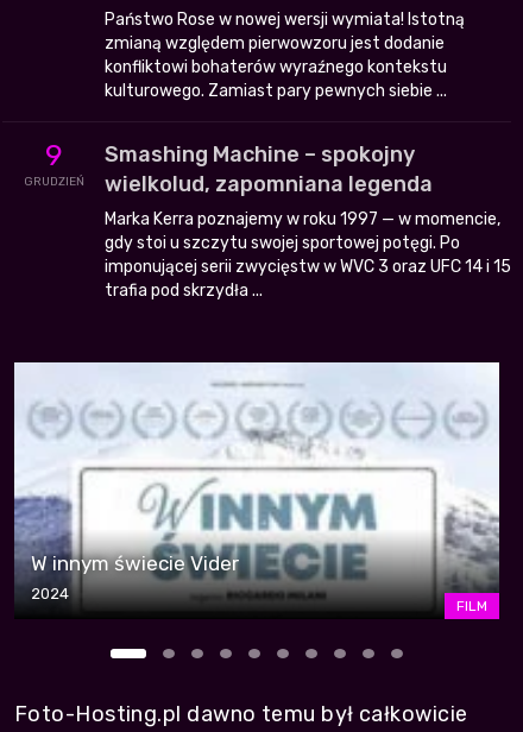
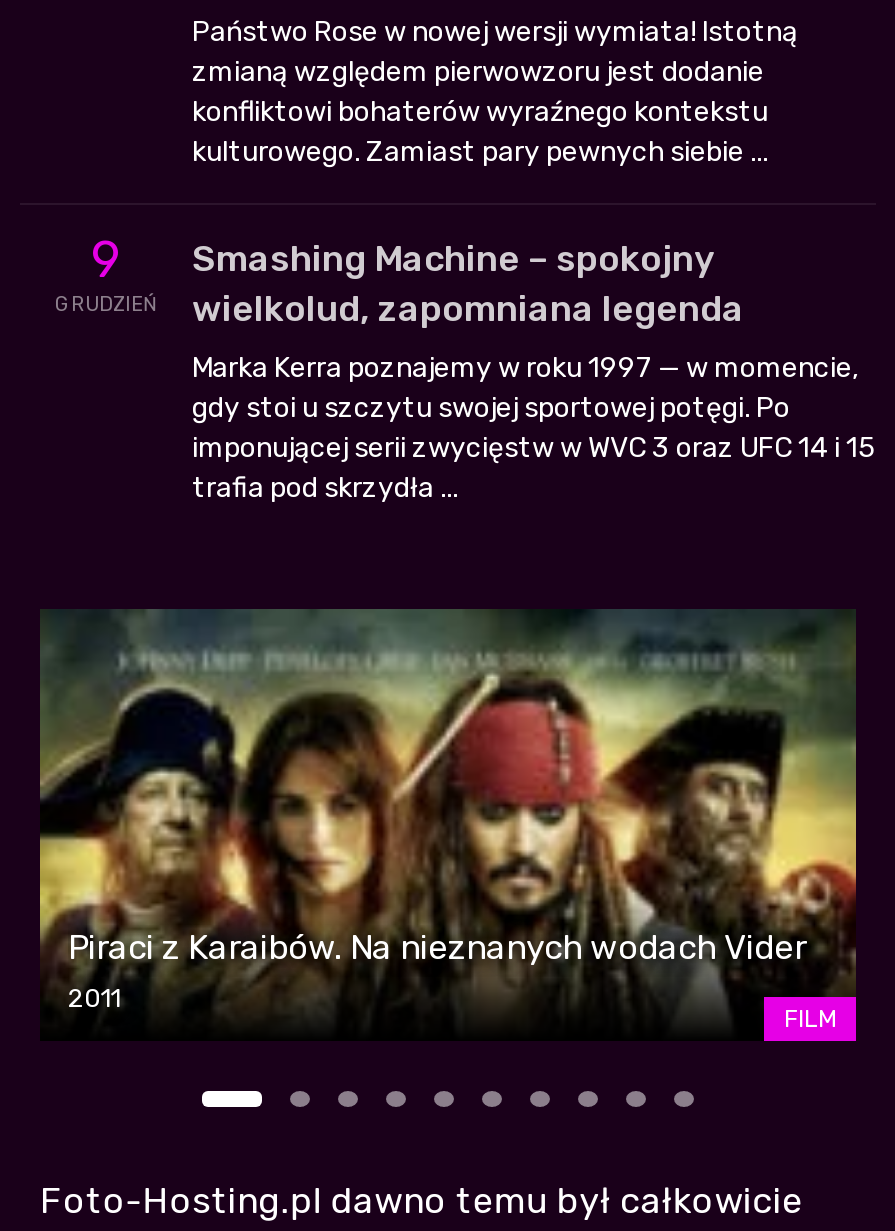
- [image]
- W innym świecie Vider
- 2024
+ [image]
+ Piraci z Karaibów. Na nieznanych wodach Vider
+ 2011
